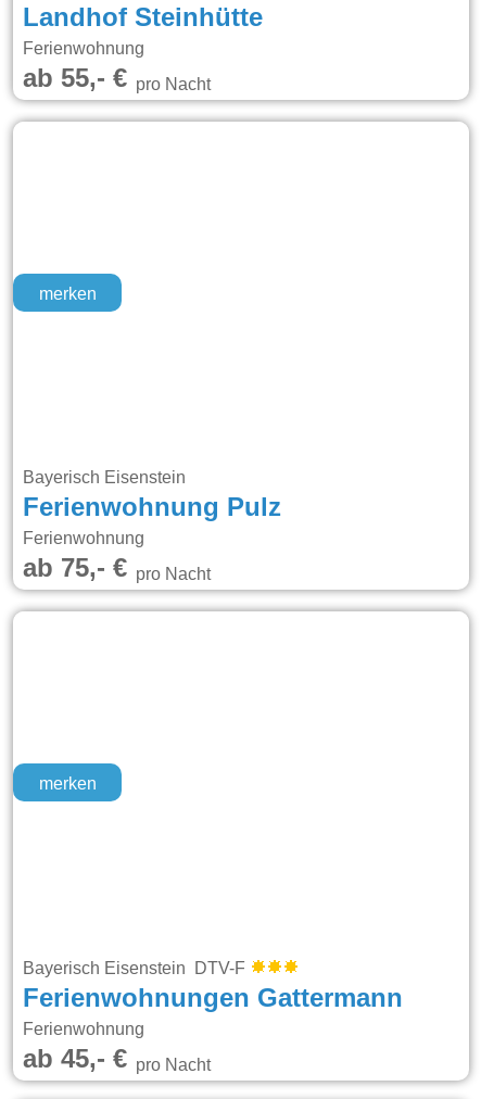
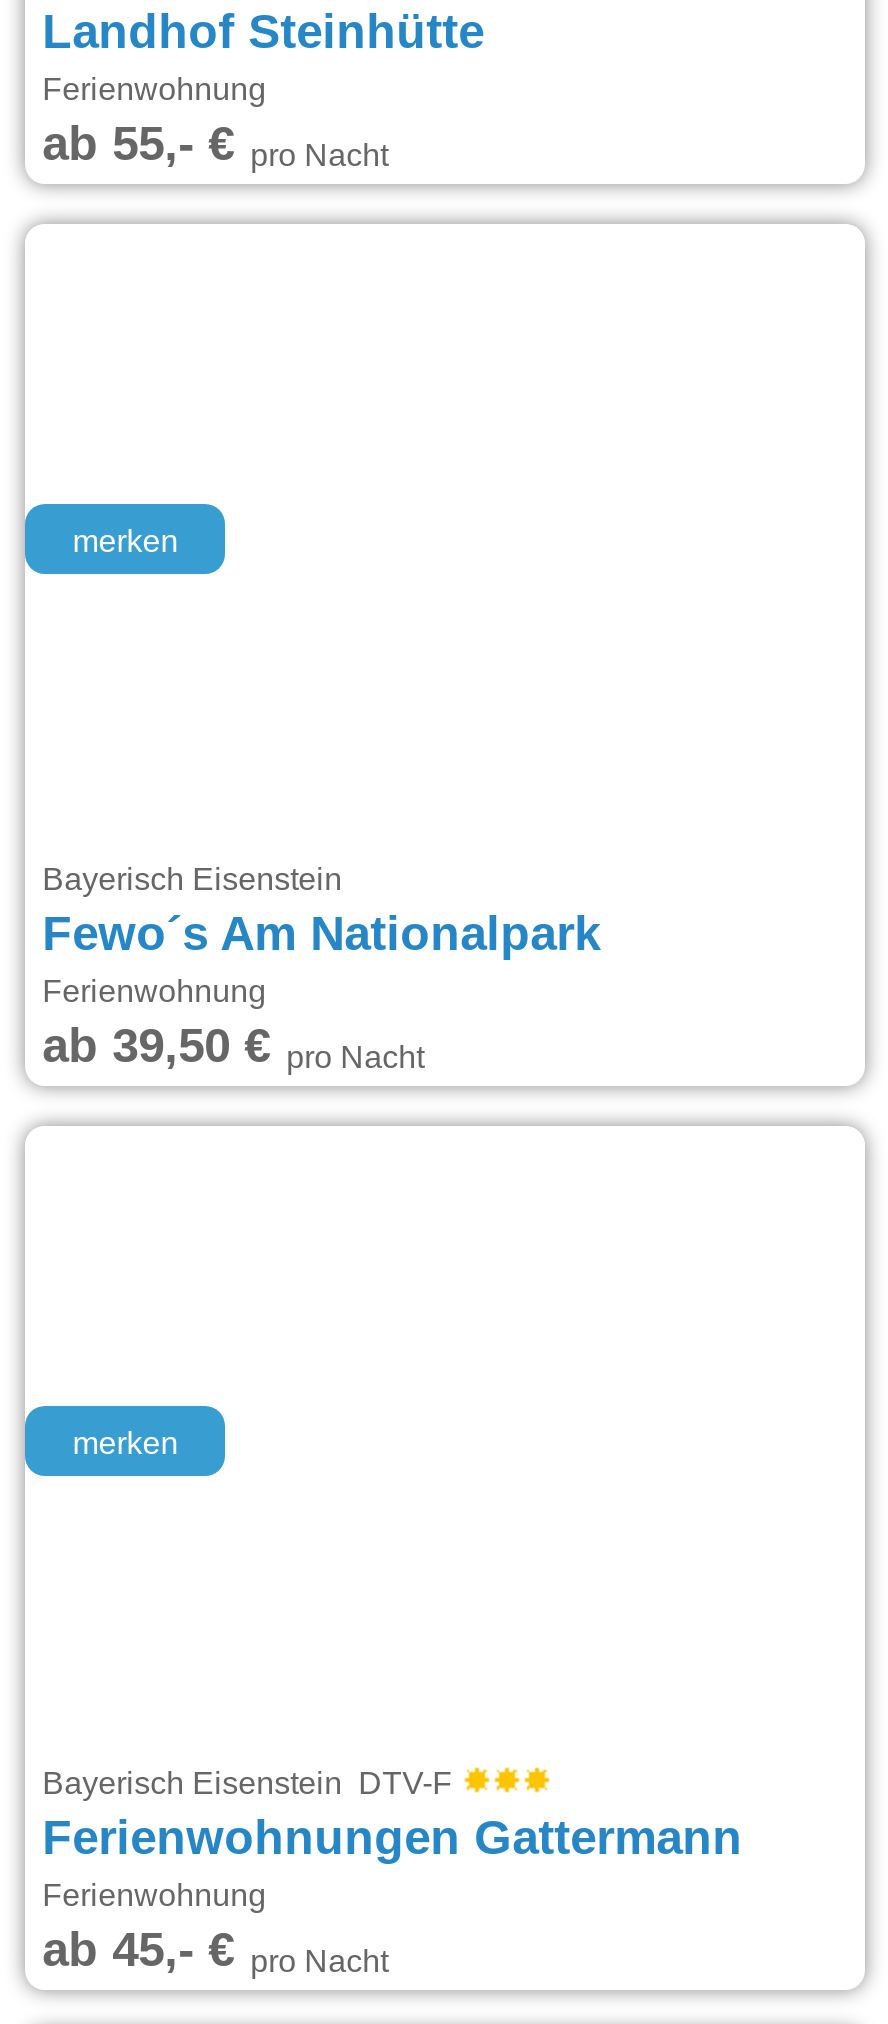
- Ferienwohnung Pulz
+ Fewo´s Am Nationalpark

- ab 75,- €pro Nacht
+ ab 39,50 €pro Nacht
